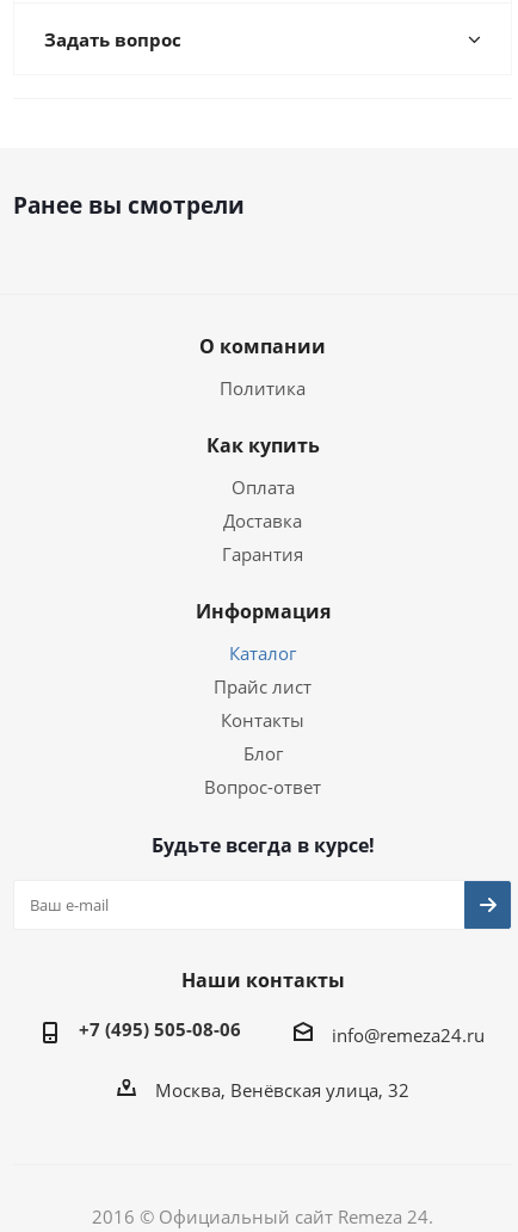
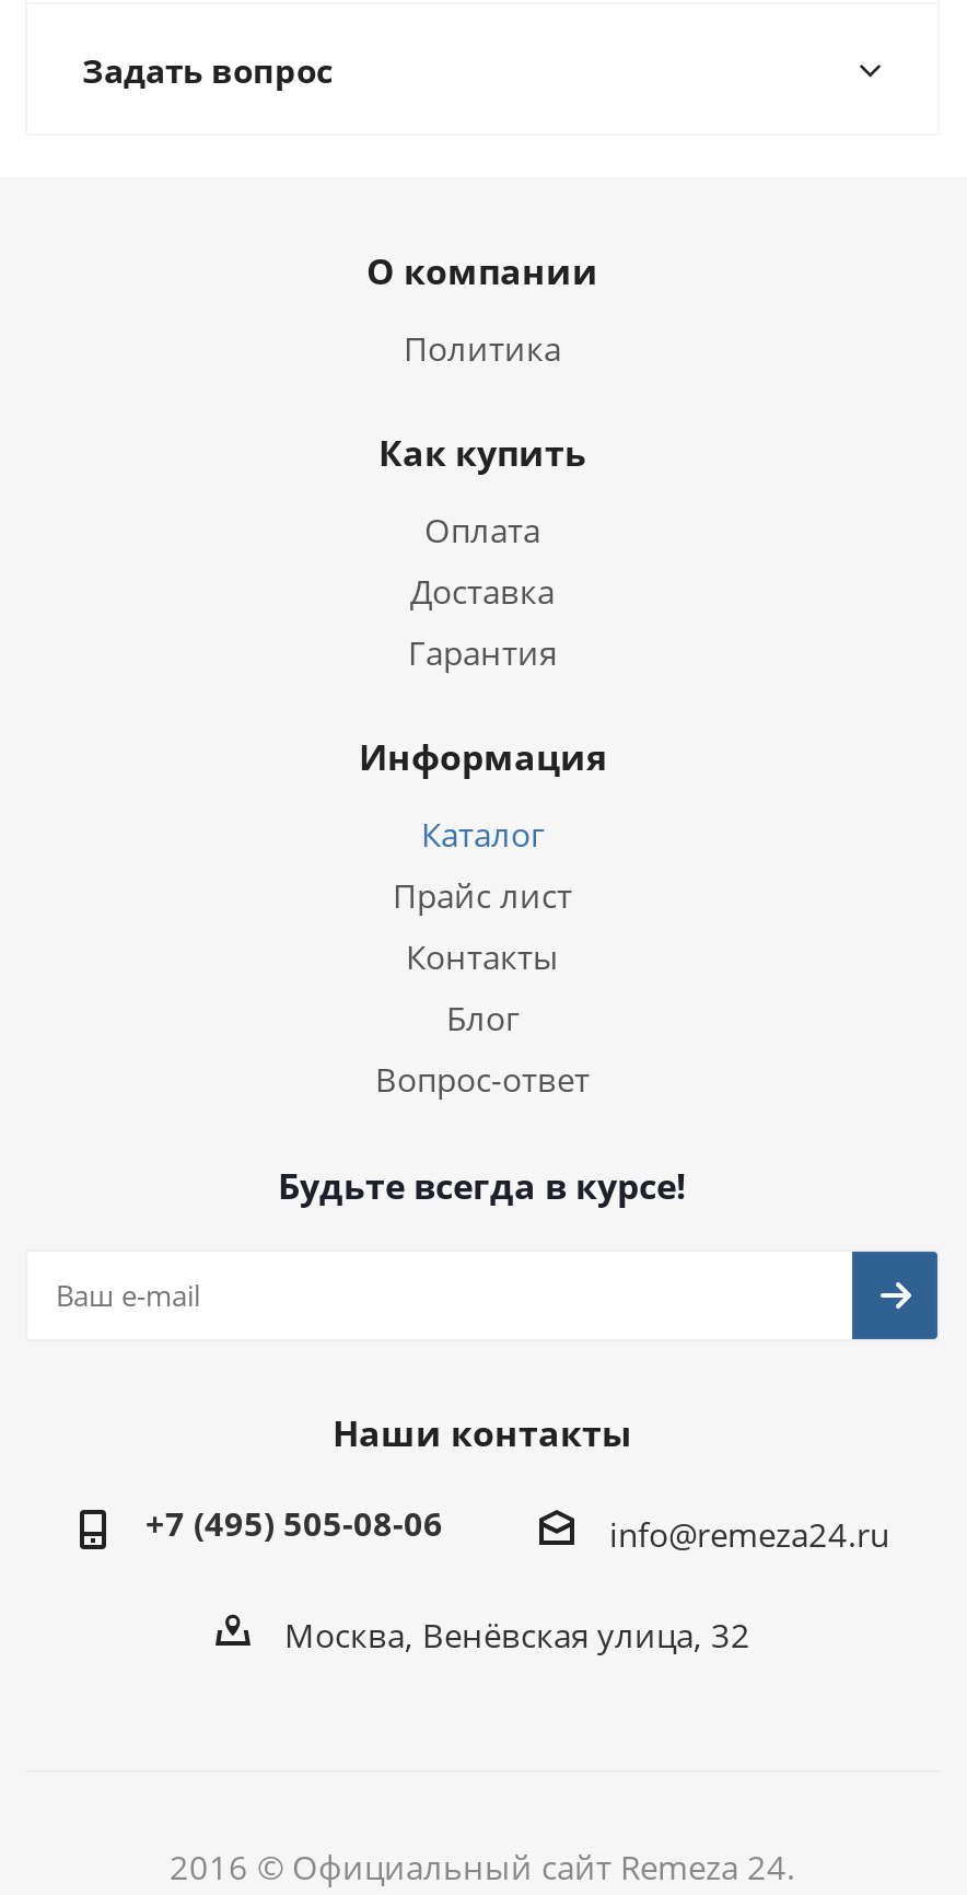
- Ранее вы смотрели
